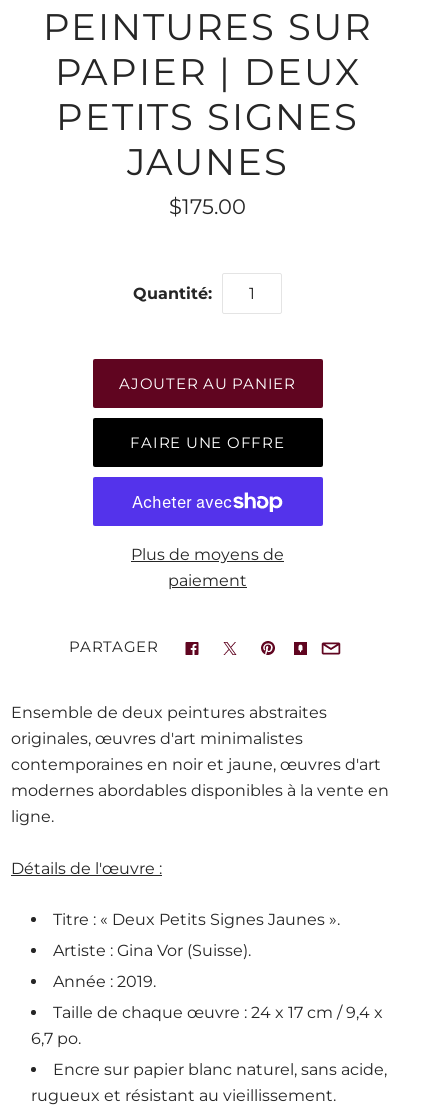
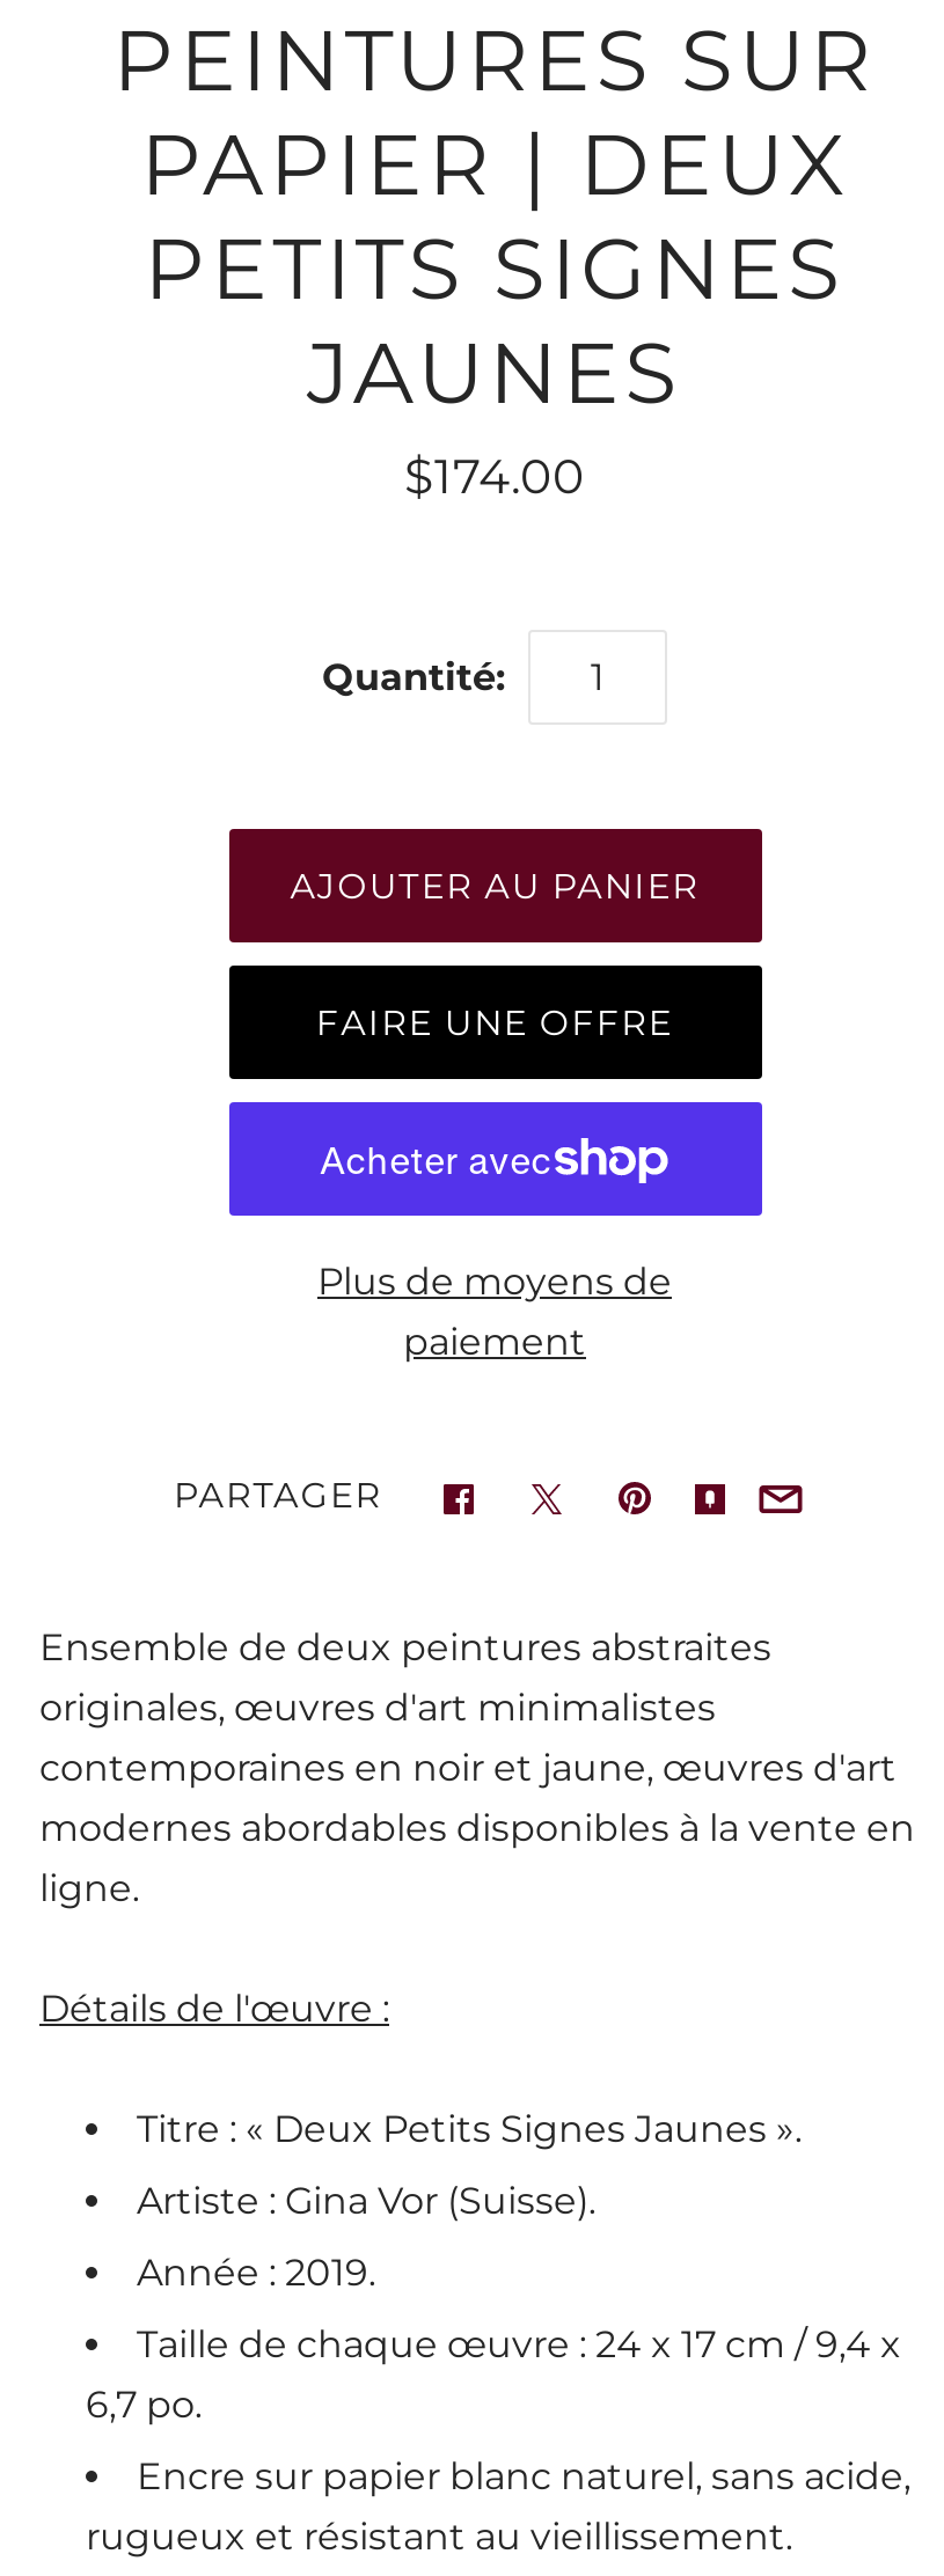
- $175.00
+ $174.00
